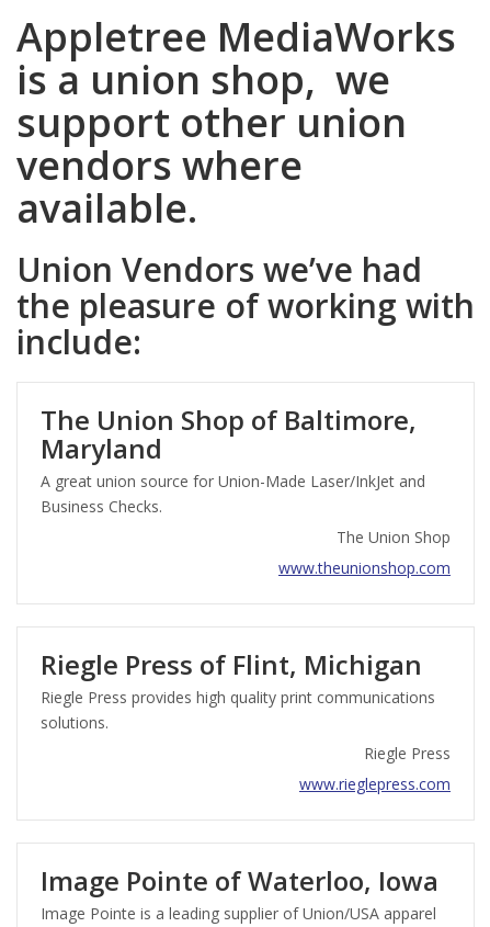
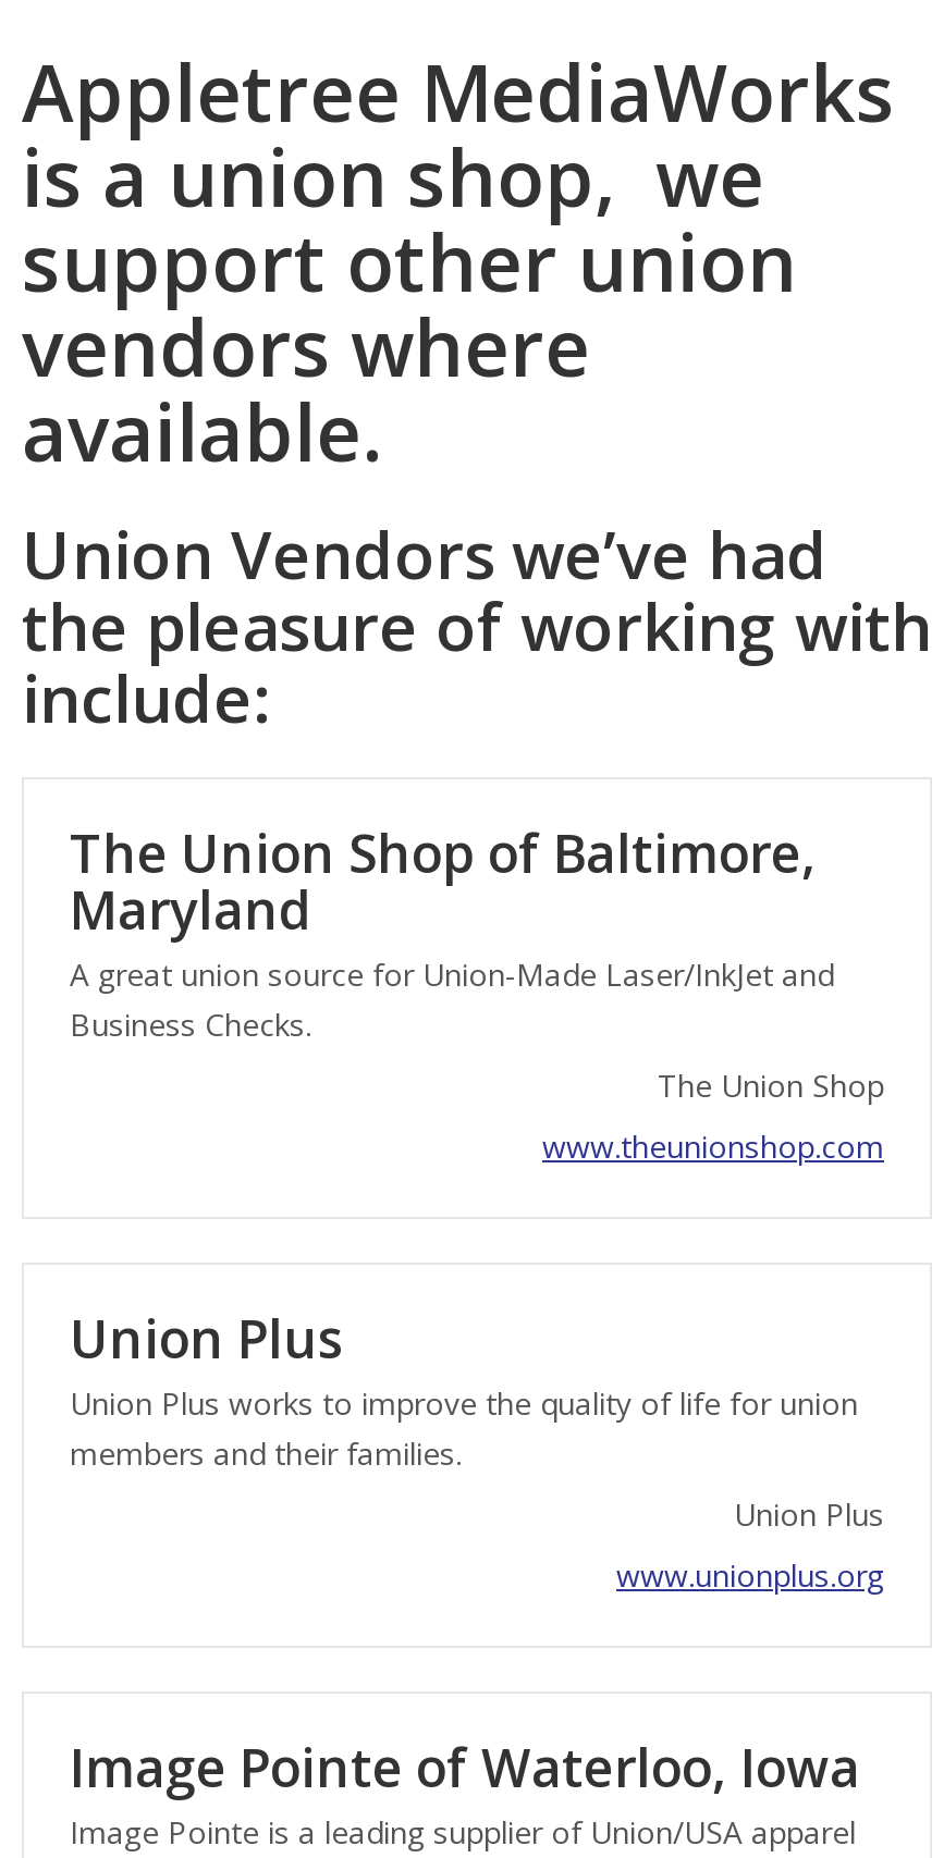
- Riegle Press of Flint, Michigan
- Riegle Press provides high quality print communications
- solutions.
+ Union Plus
+ Union Plus works to improve the quality of life for union
+ members and their families.

- Riegle Press
+ Union Plus

- www.rieglepress.com
+ www.unionplus.org
